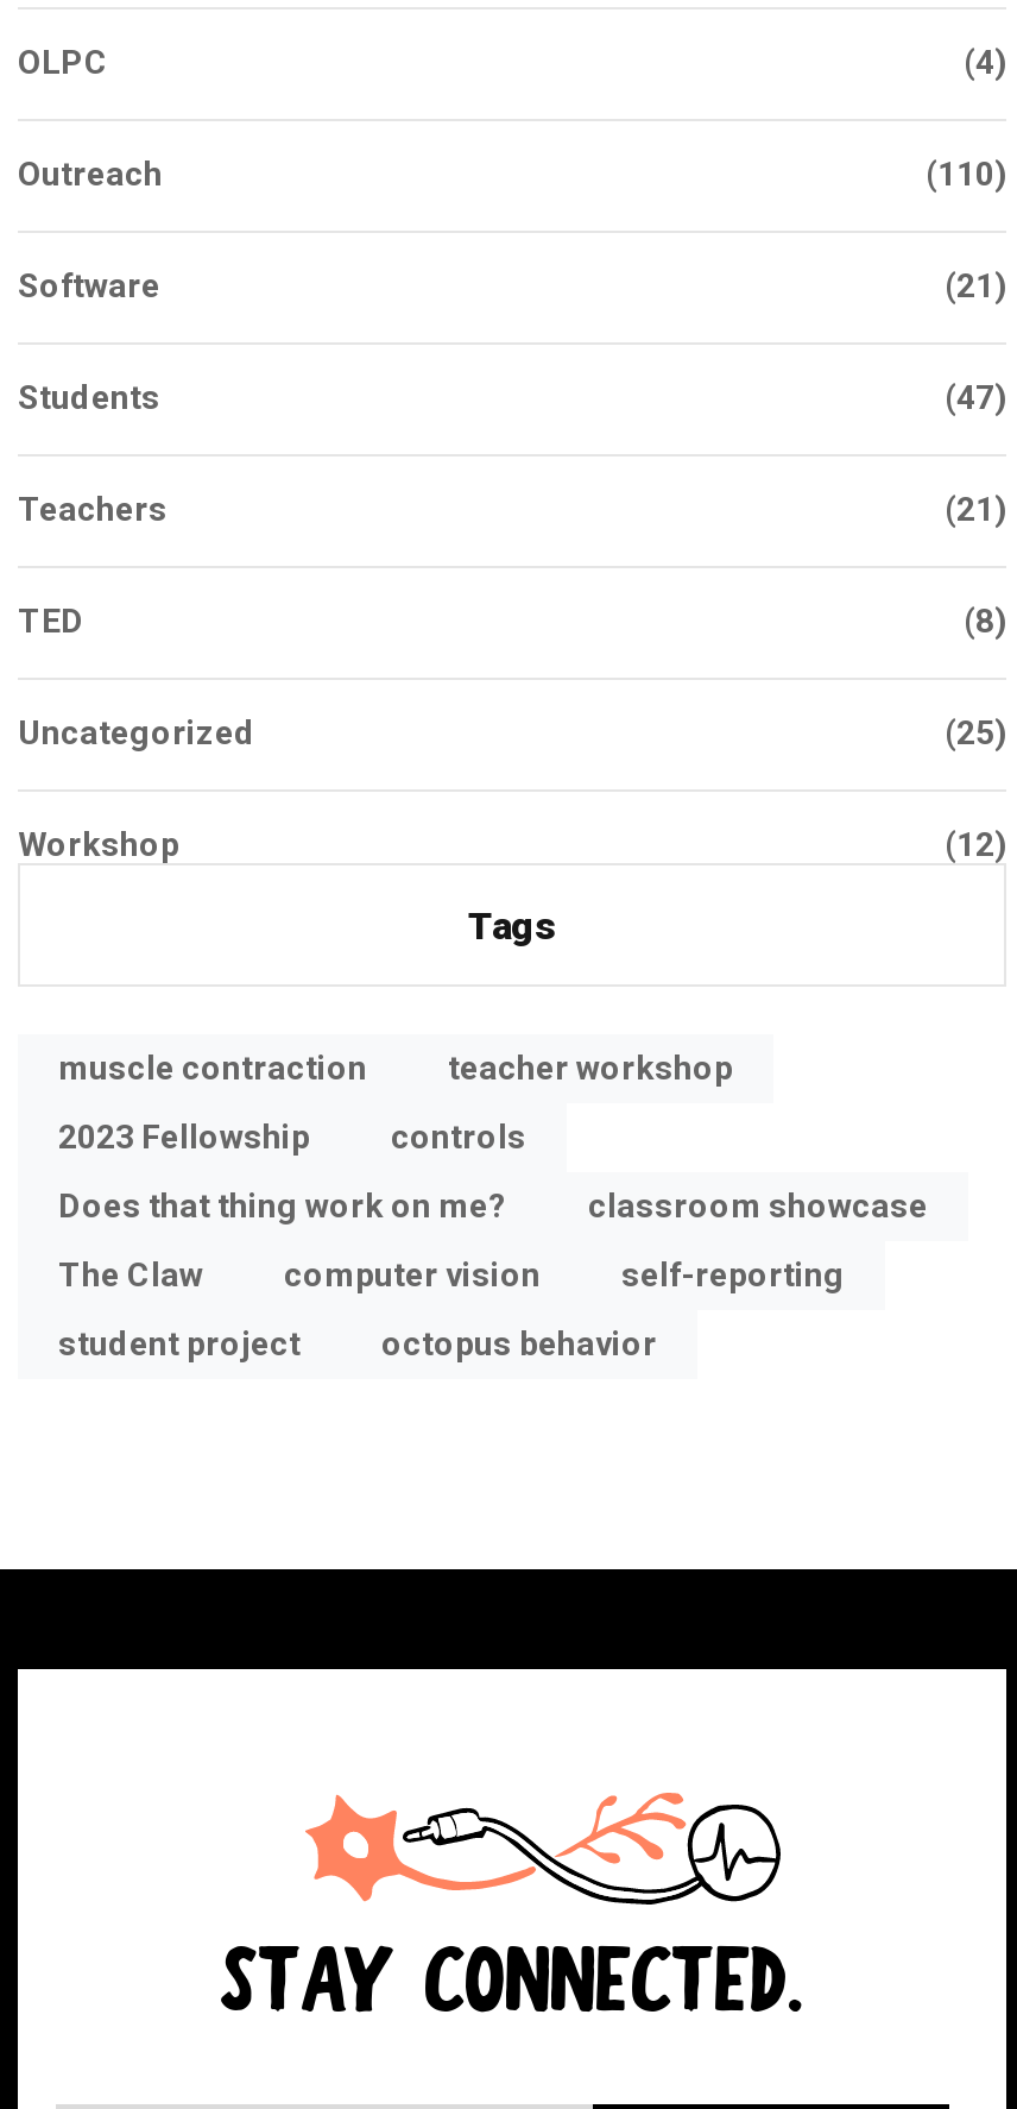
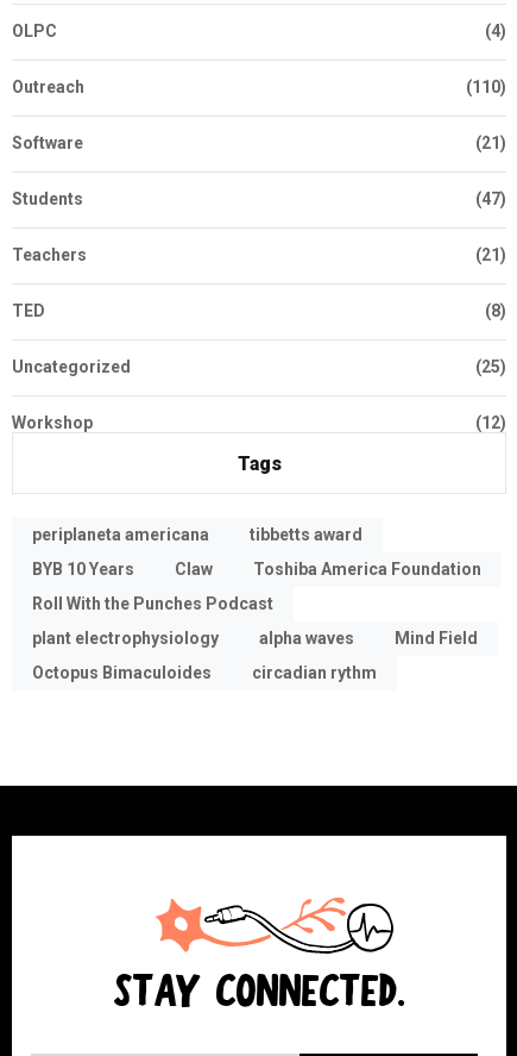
- muscle contraction
- teacher workshop
+ periplaneta americana
+ tibbetts award

- 2023 Fellowship
- controls
+ BYB 10 Years
+ Claw
+ Toshiba America Foundation

- Does that thing work on me?
- classroom showcase
+ Roll With the Punches Podcast

- The Claw
- computer vision
- self-reporting
+ plant electrophysiology
+ alpha waves
+ Mind Field

- student project
- octopus behavior
+ Octopus Bimaculoides
+ circadian rythm
